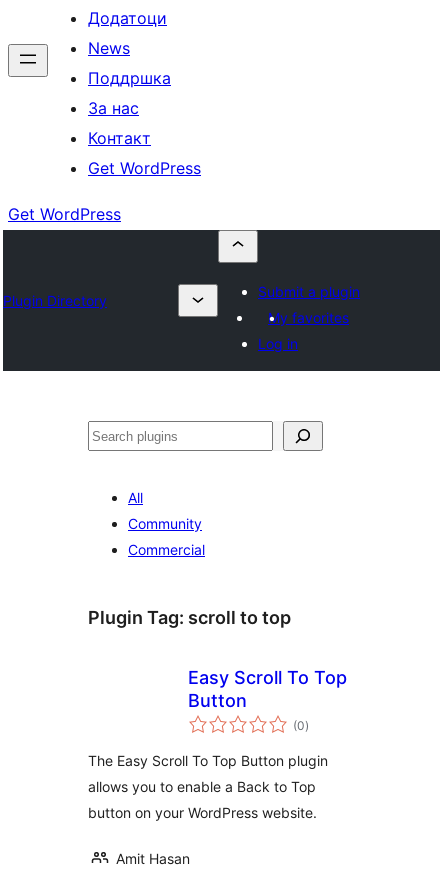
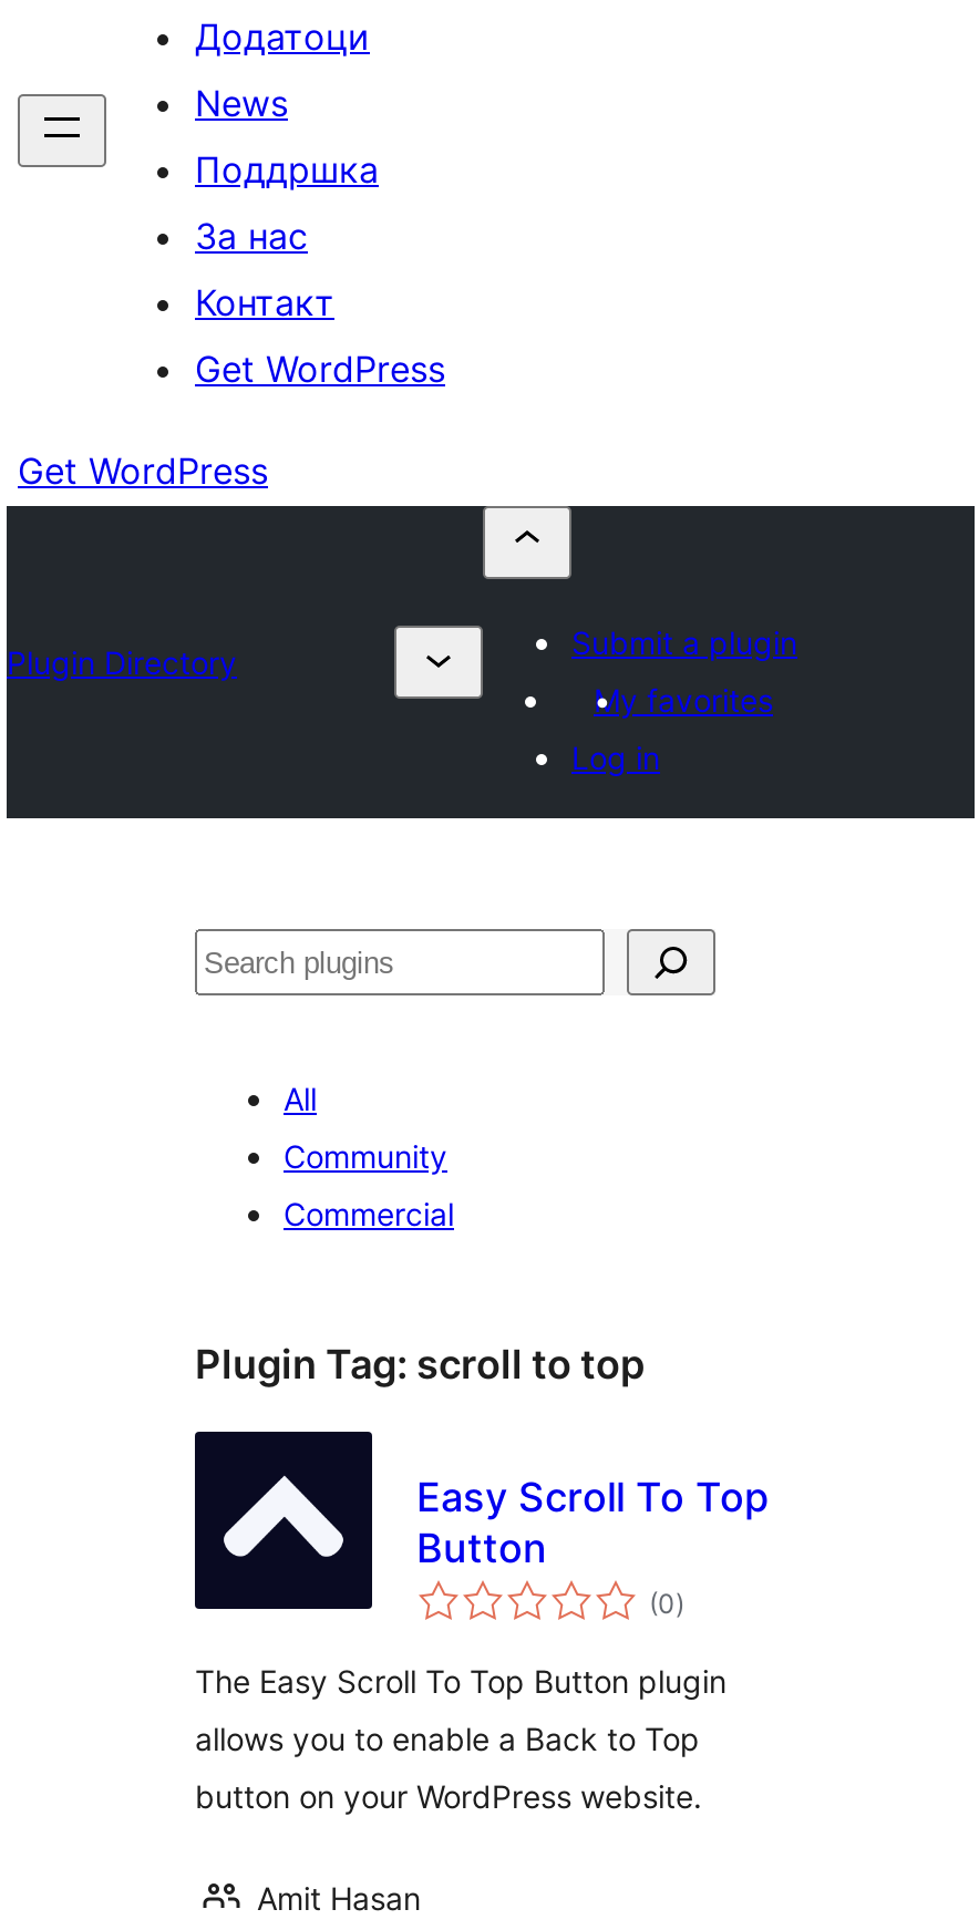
+ [image]
